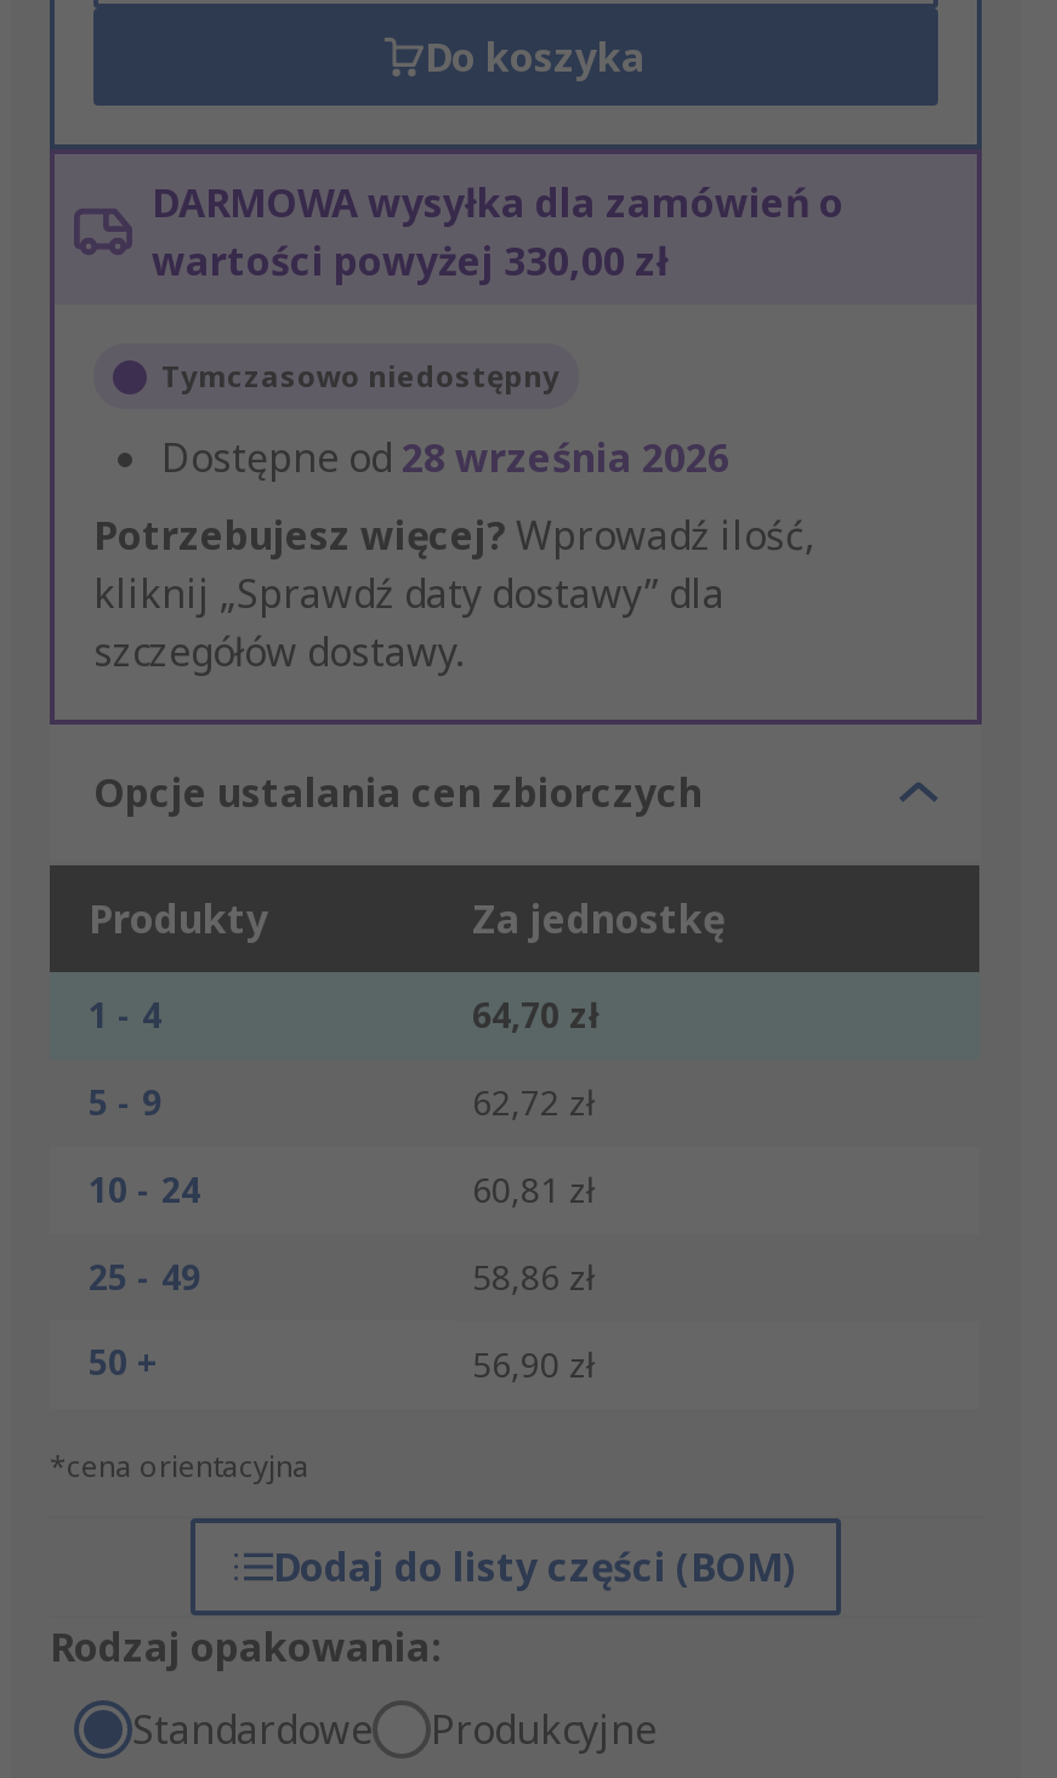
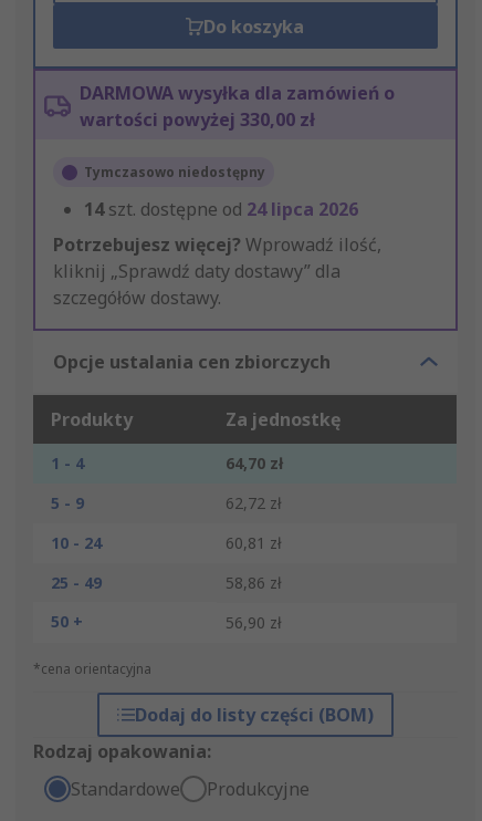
- Dostępne od 28 września 2026
+ 14 szt. dostępne od 24 lipca 2026
